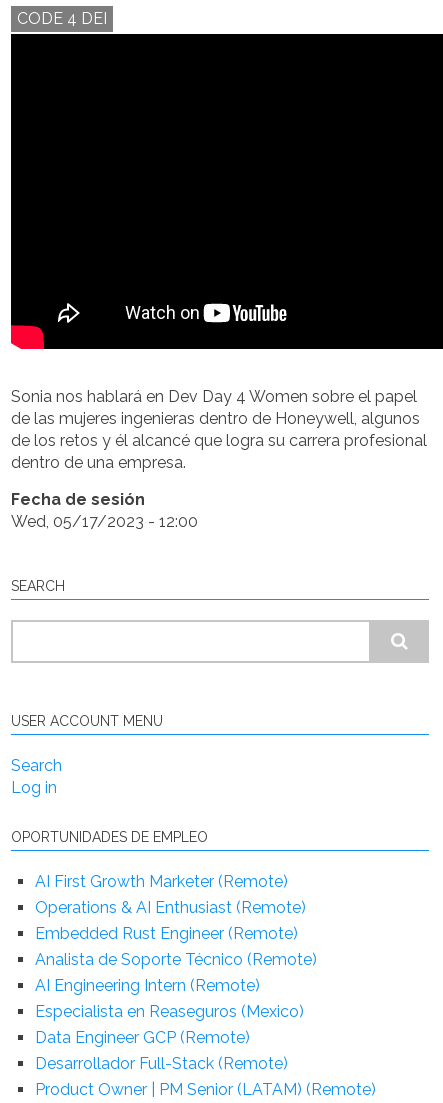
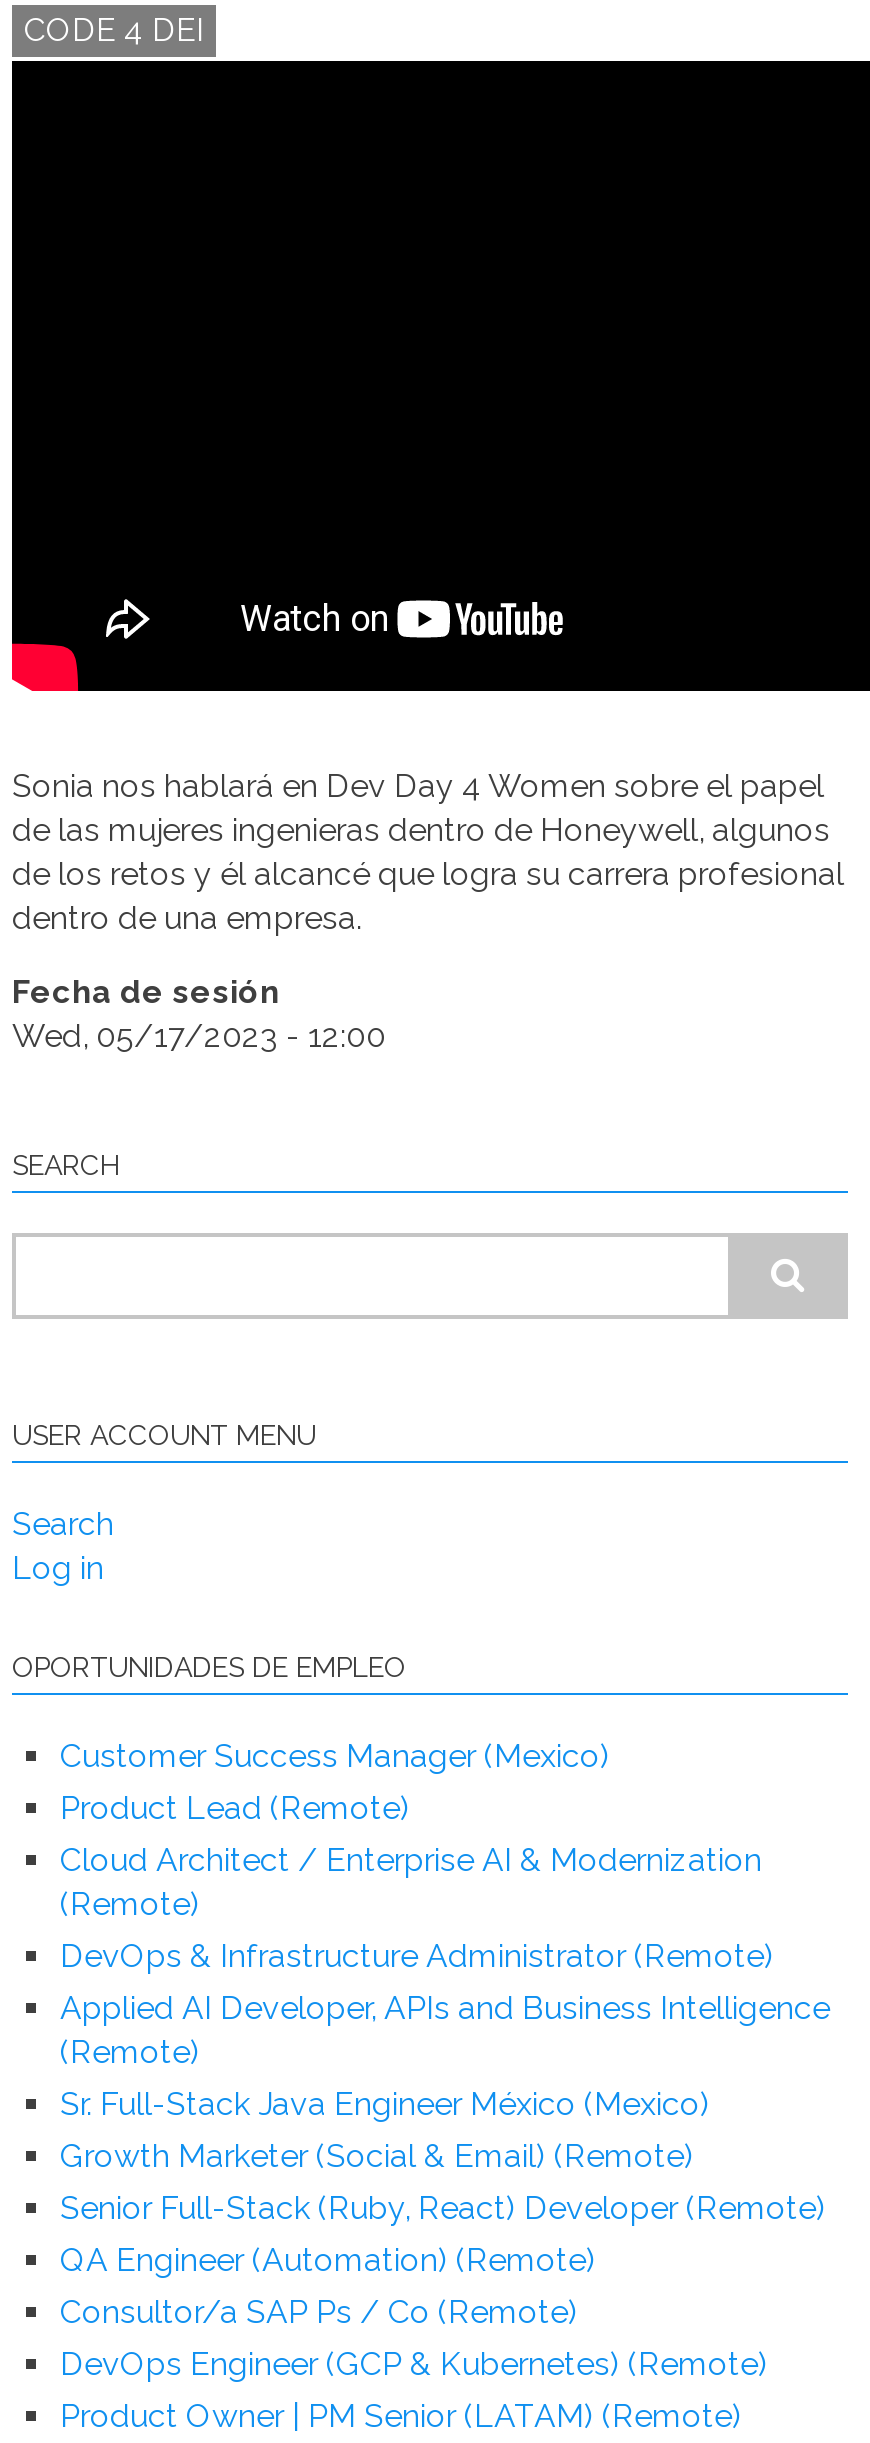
- AI First Growth Marketer (Remote)
- Operations & AI Enthusiast (Remote)
- Embedded Rust Engineer (Remote)
- Analista de Soporte Técnico (Remote)
- AI Engineering Intern (Remote)
- Especialista en Reaseguros (Mexico)
- Data Engineer GCP (Remote)
- Desarrollador Full-Stack (Remote)
+ Customer Success Manager (Mexico)
+ Product Lead (Remote)
+ Cloud Architect / Enterprise AI & Modernization
+ (Remote)
+ DevOps & Infrastructure Administrator (Remote)
+ Applied AI Developer, APIs and Business Intelligence
+ (Remote)
+ Sr. Full-Stack Java Engineer México (Mexico)
+ Growth Marketer (Social & Email) (Remote)
+ Senior Full-Stack (Ruby, React) Developer (Remote)
+ QA Engineer (Automation) (Remote)
+ Consultor/a SAP Ps / Co (Remote)
+ DevOps Engineer (GCP & Kubernetes) (Remote)
